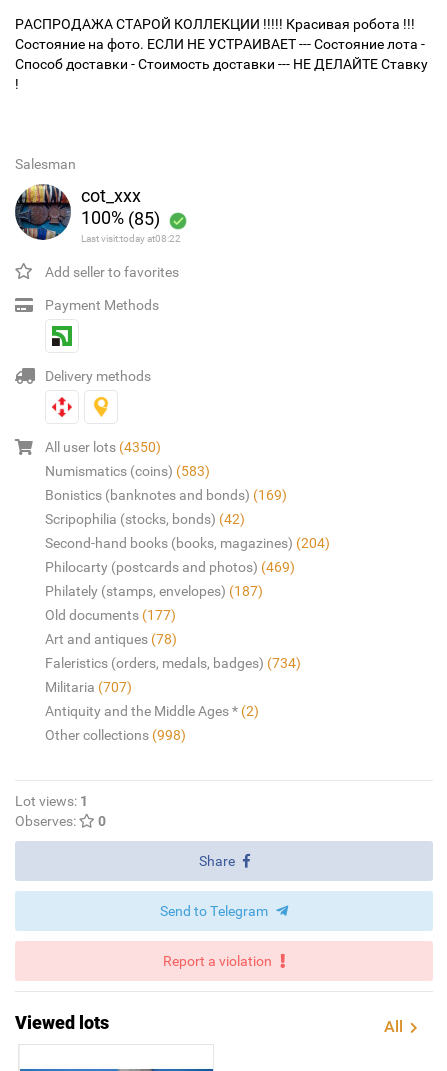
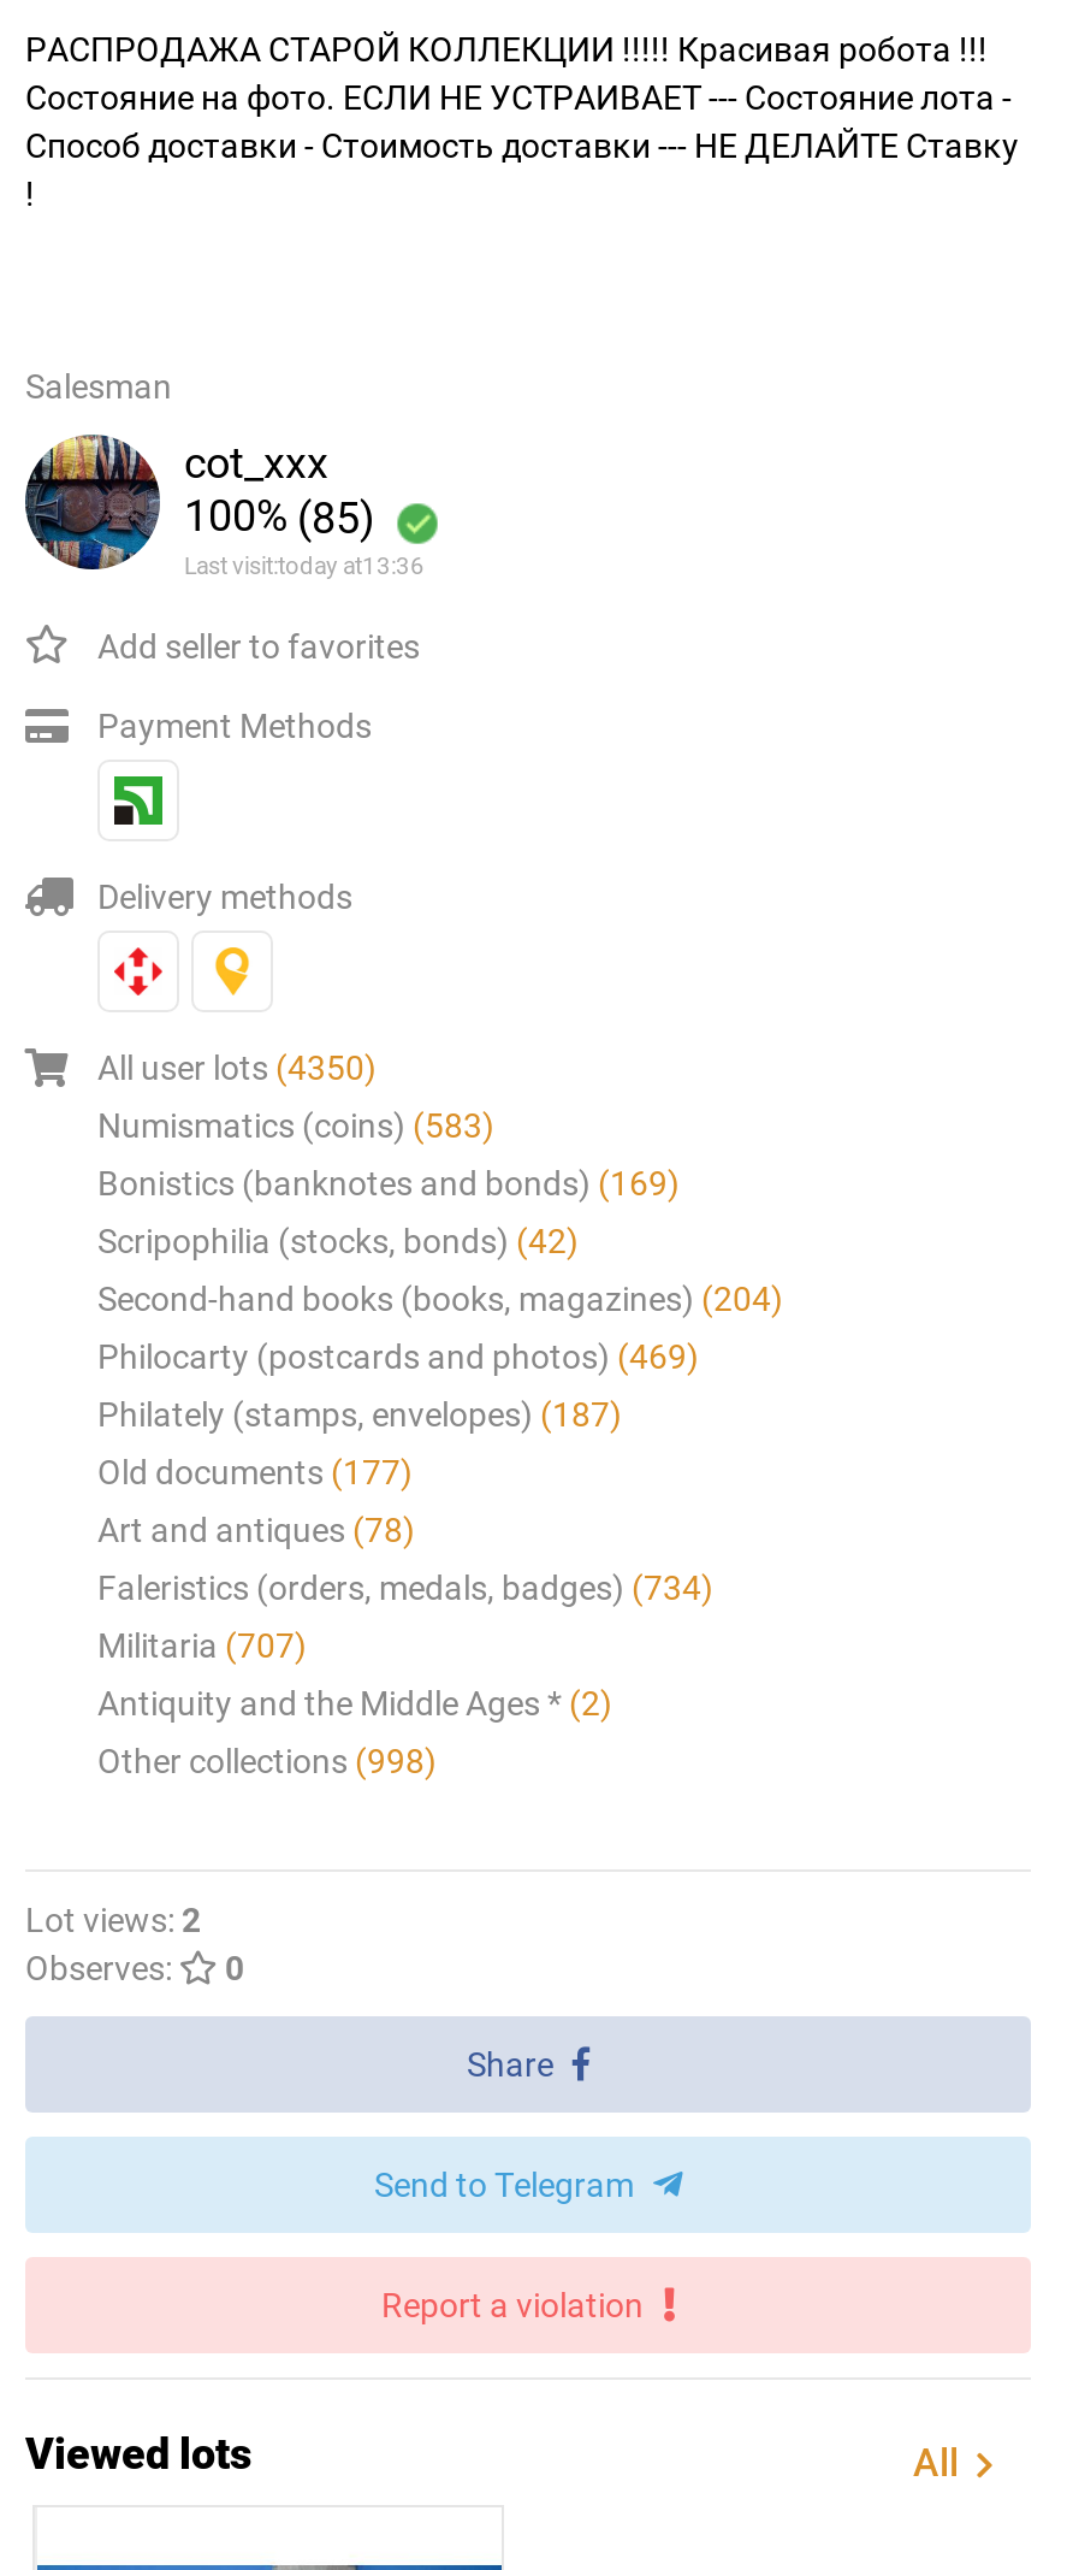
- Last visit:today at08:22
+ Last visit:today at13:36

- Lot views: 1
+ Lot views: 2
